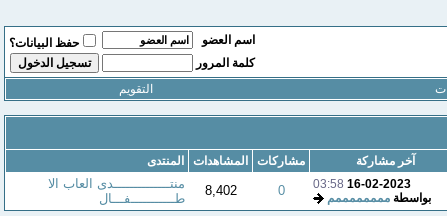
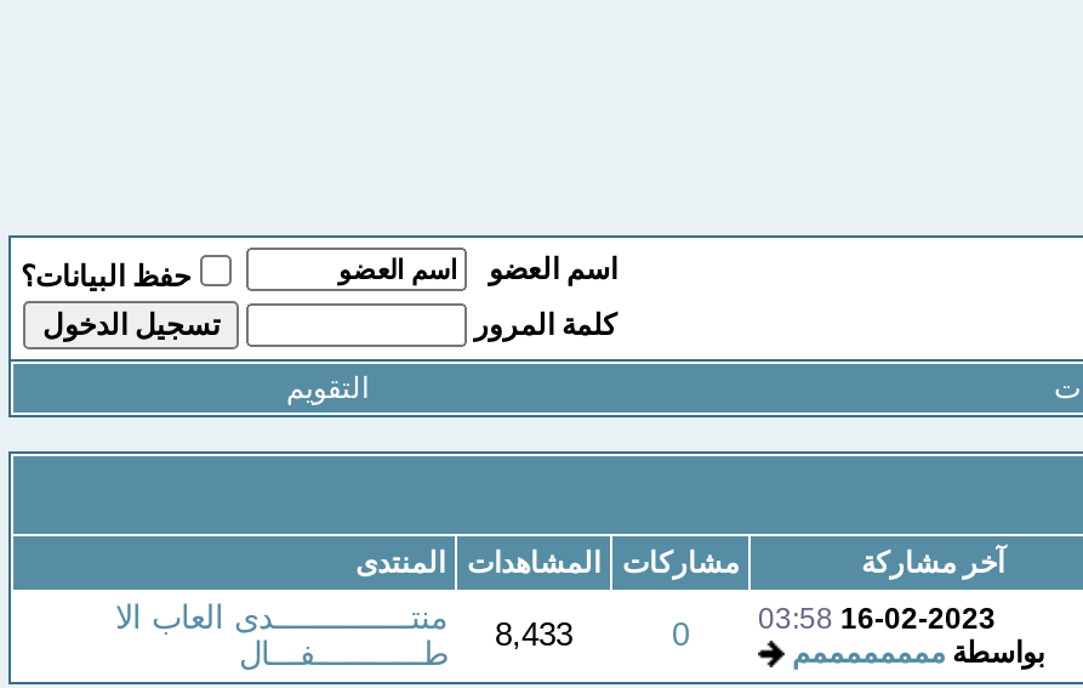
- 8,402
+ 8,433
